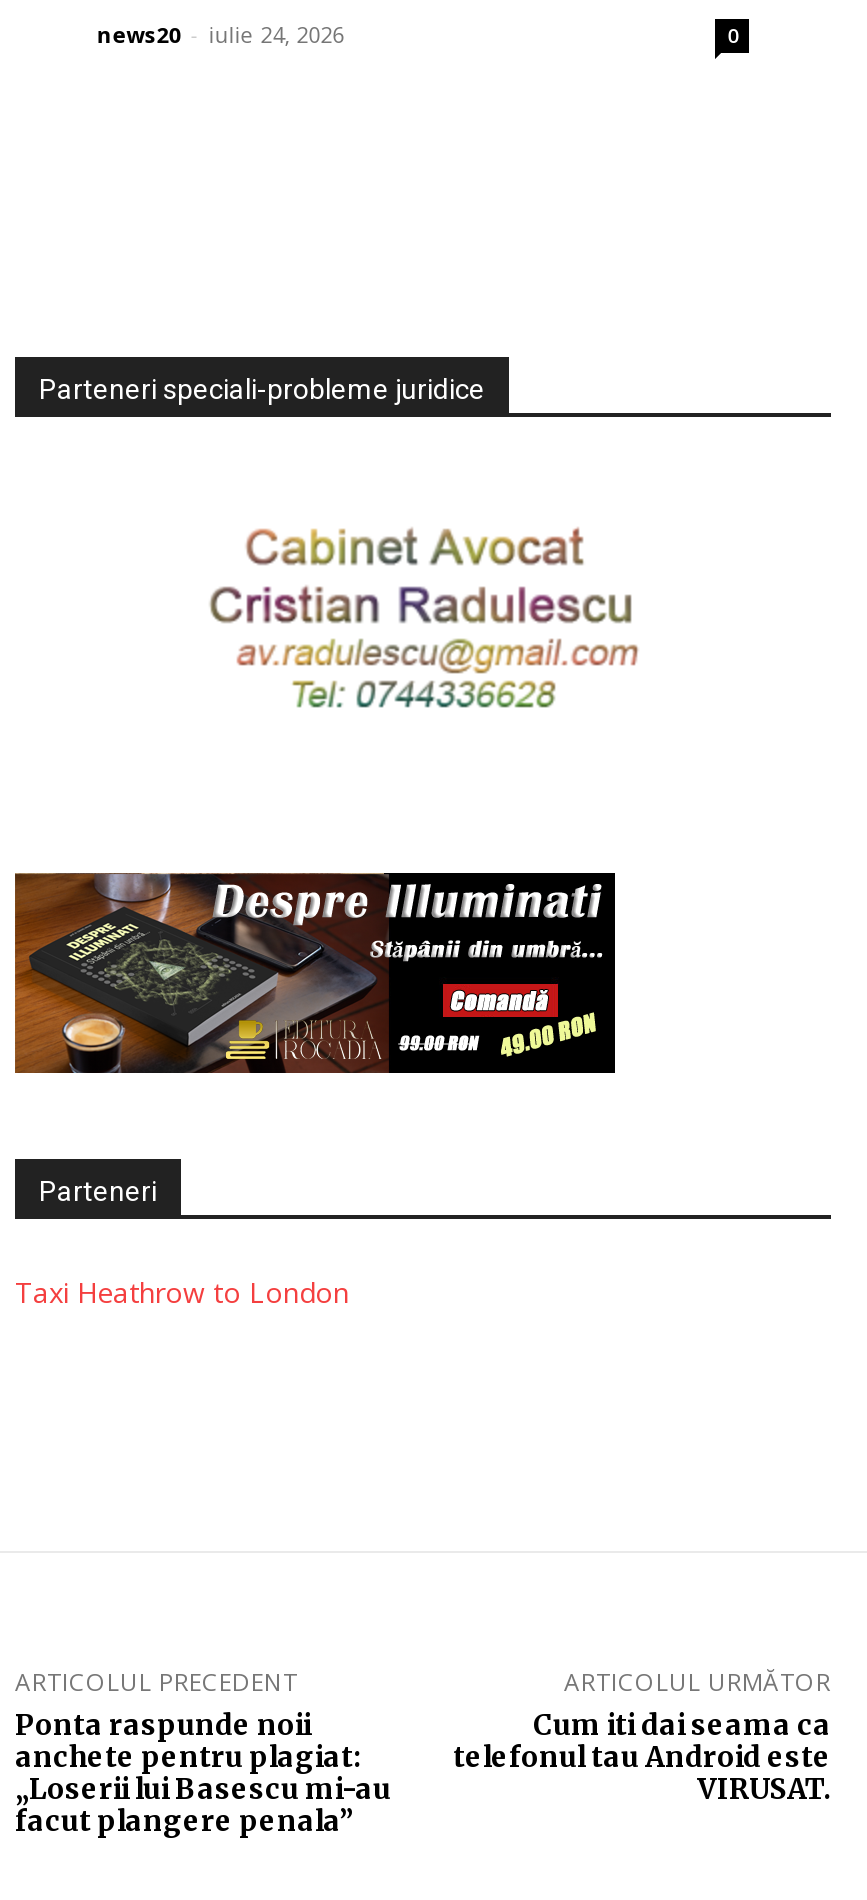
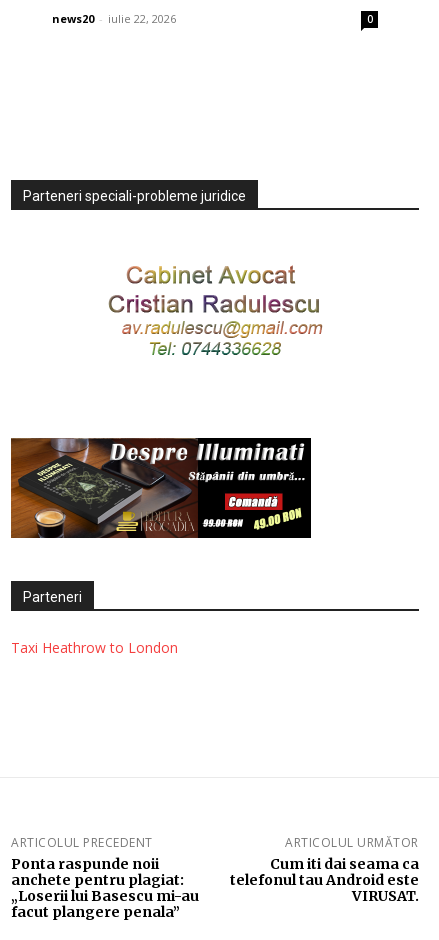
- news20 - iulie 24, 2026
+ news20 - iulie 22, 2026
